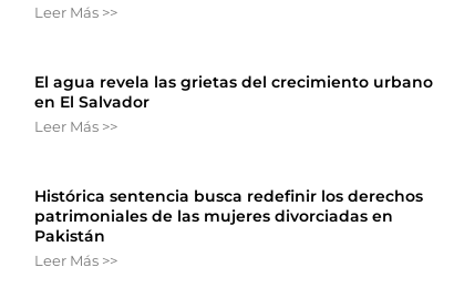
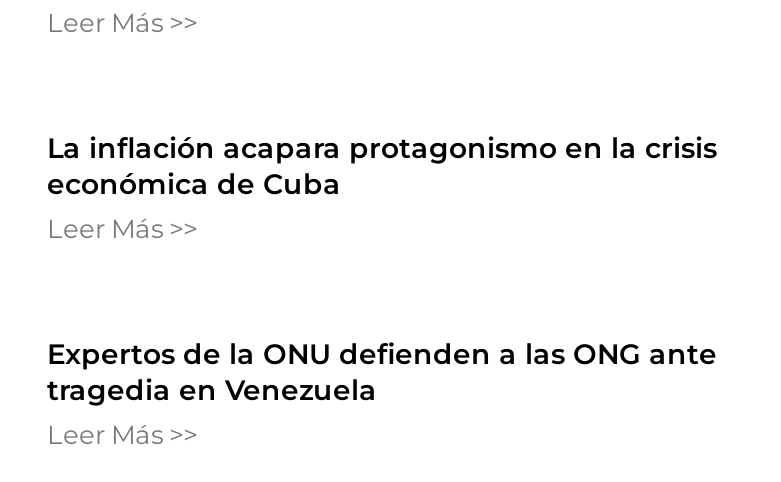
- El agua revela las grietas del crecimiento urbano
- en El Salvador
+ La inflación acapara protagonismo en la crisis
+ económica de Cuba

- Histórica sentencia busca redefinir los derechos
- patrimoniales de las mujeres divorciadas en
- Pakistán
+ Expertos de la ONU defienden a las ONG ante
+ tragedia en Venezuela
